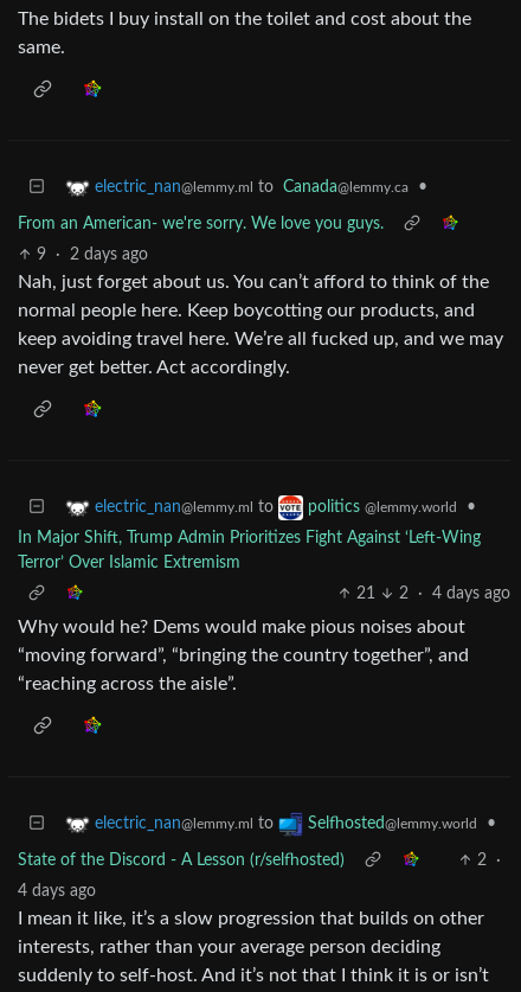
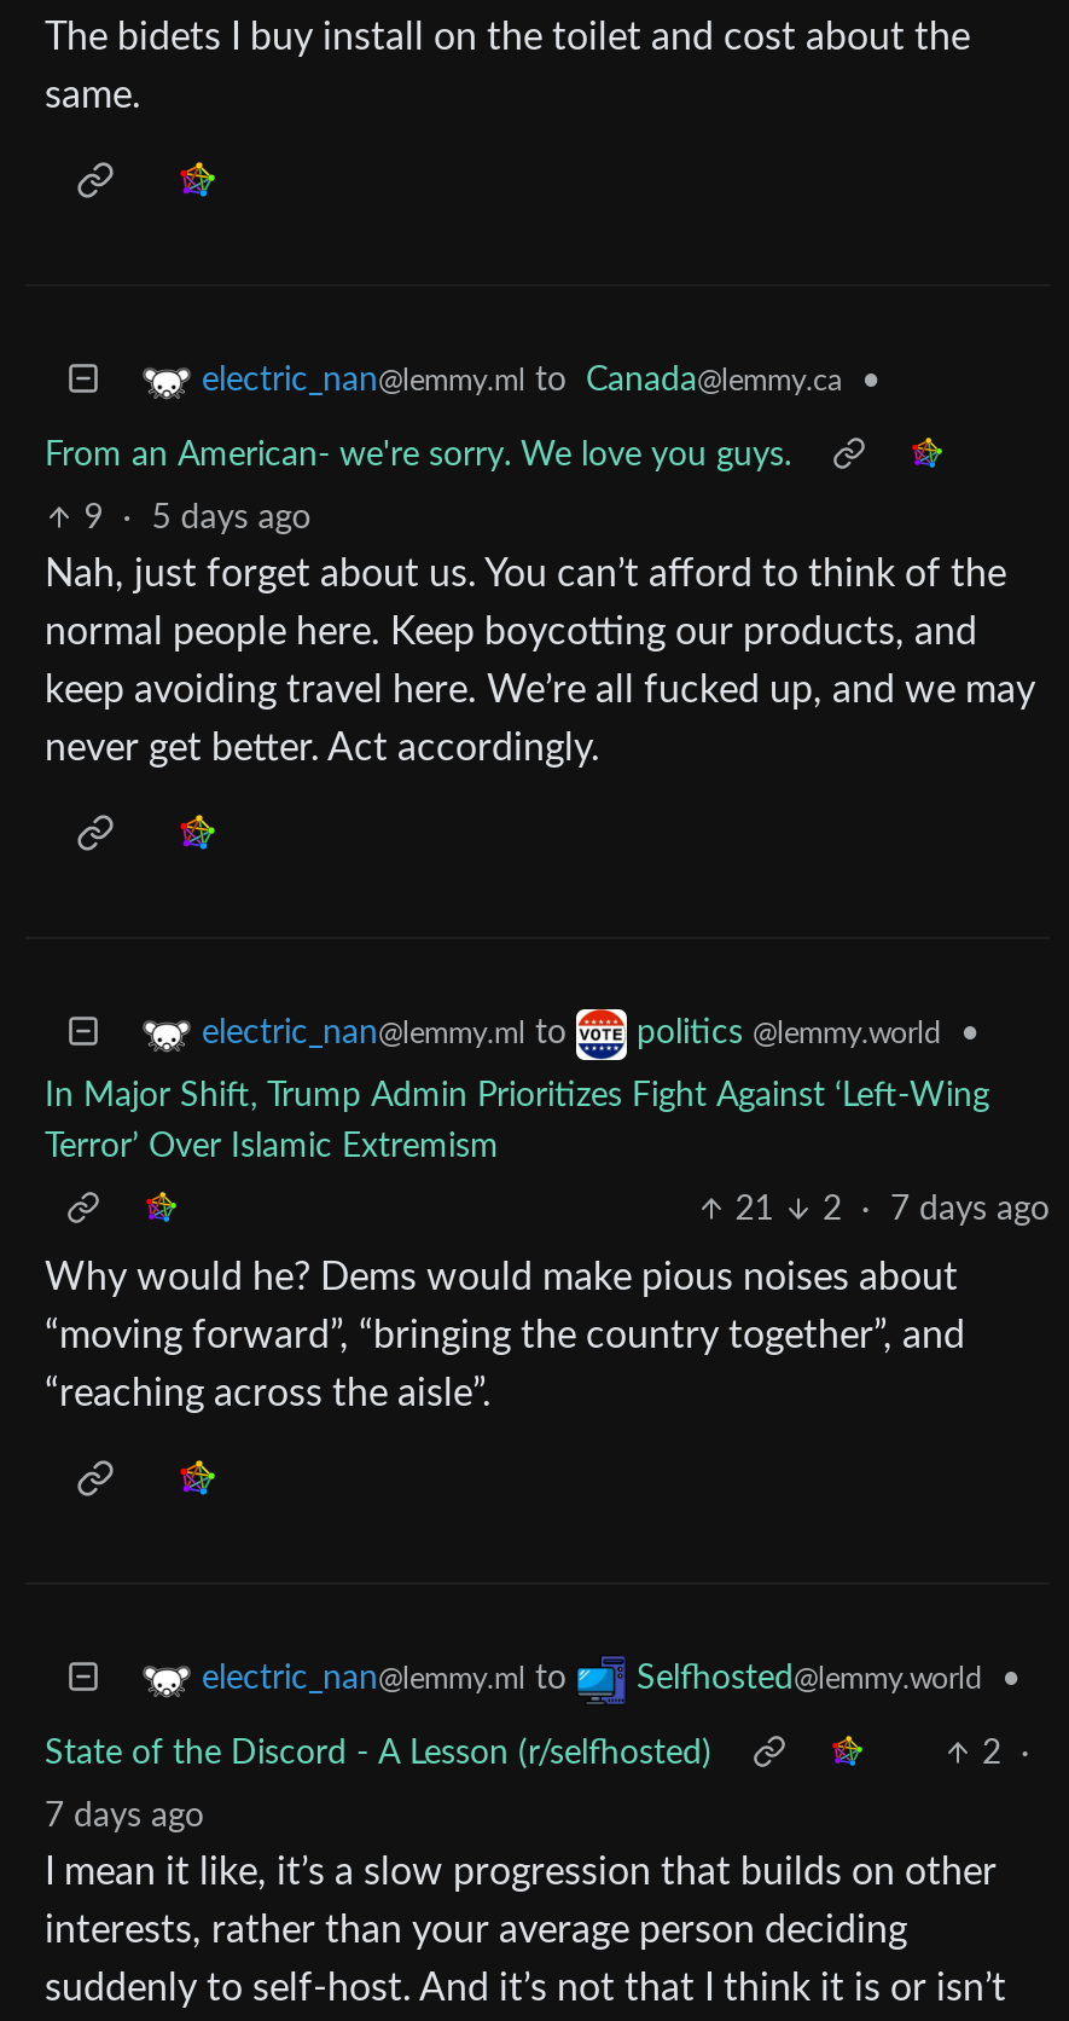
- 9 · 2 days ago
+ 9 · 5 days ago

- 21 2 · 4 days ago
+ 21 2 · 7 days ago

- 4 days ago
+ 7 days ago
